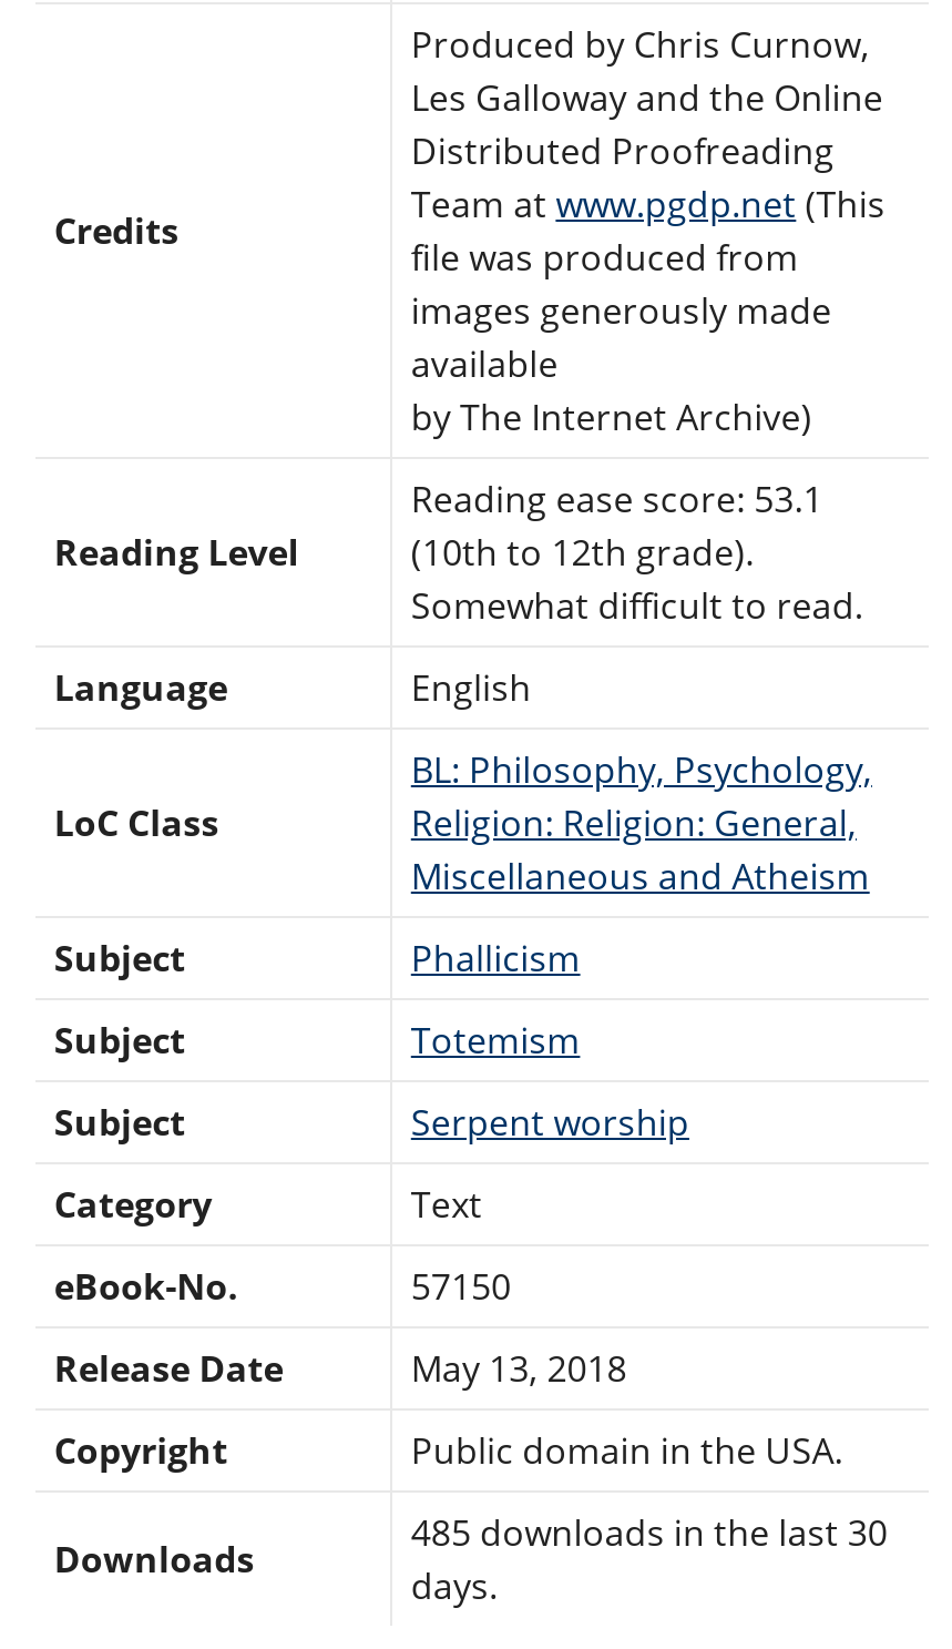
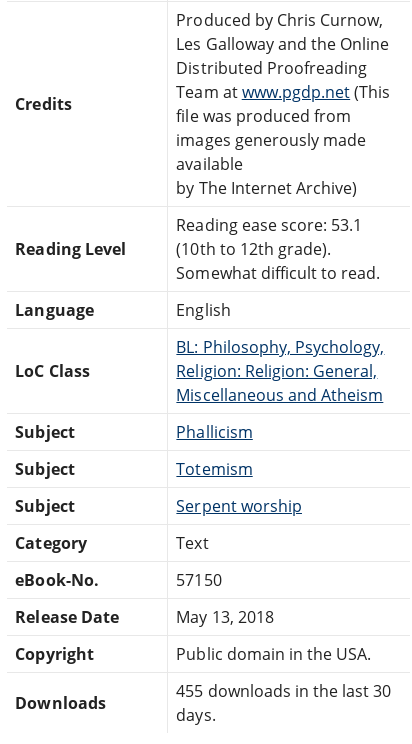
- 485 downloads in the last 30
+ 455 downloads in the last 30
